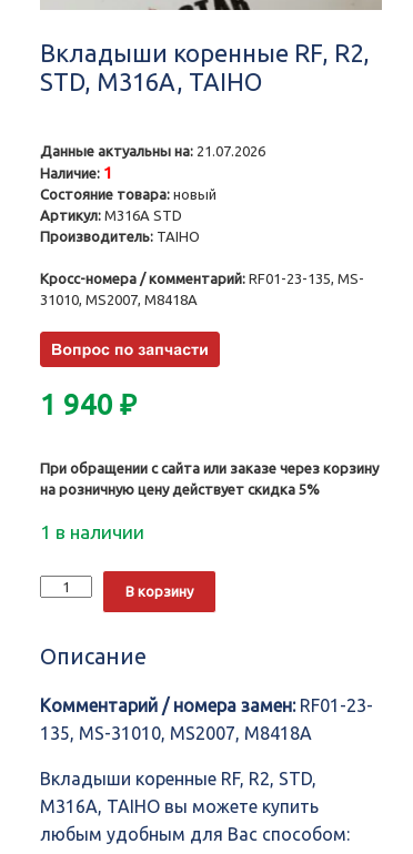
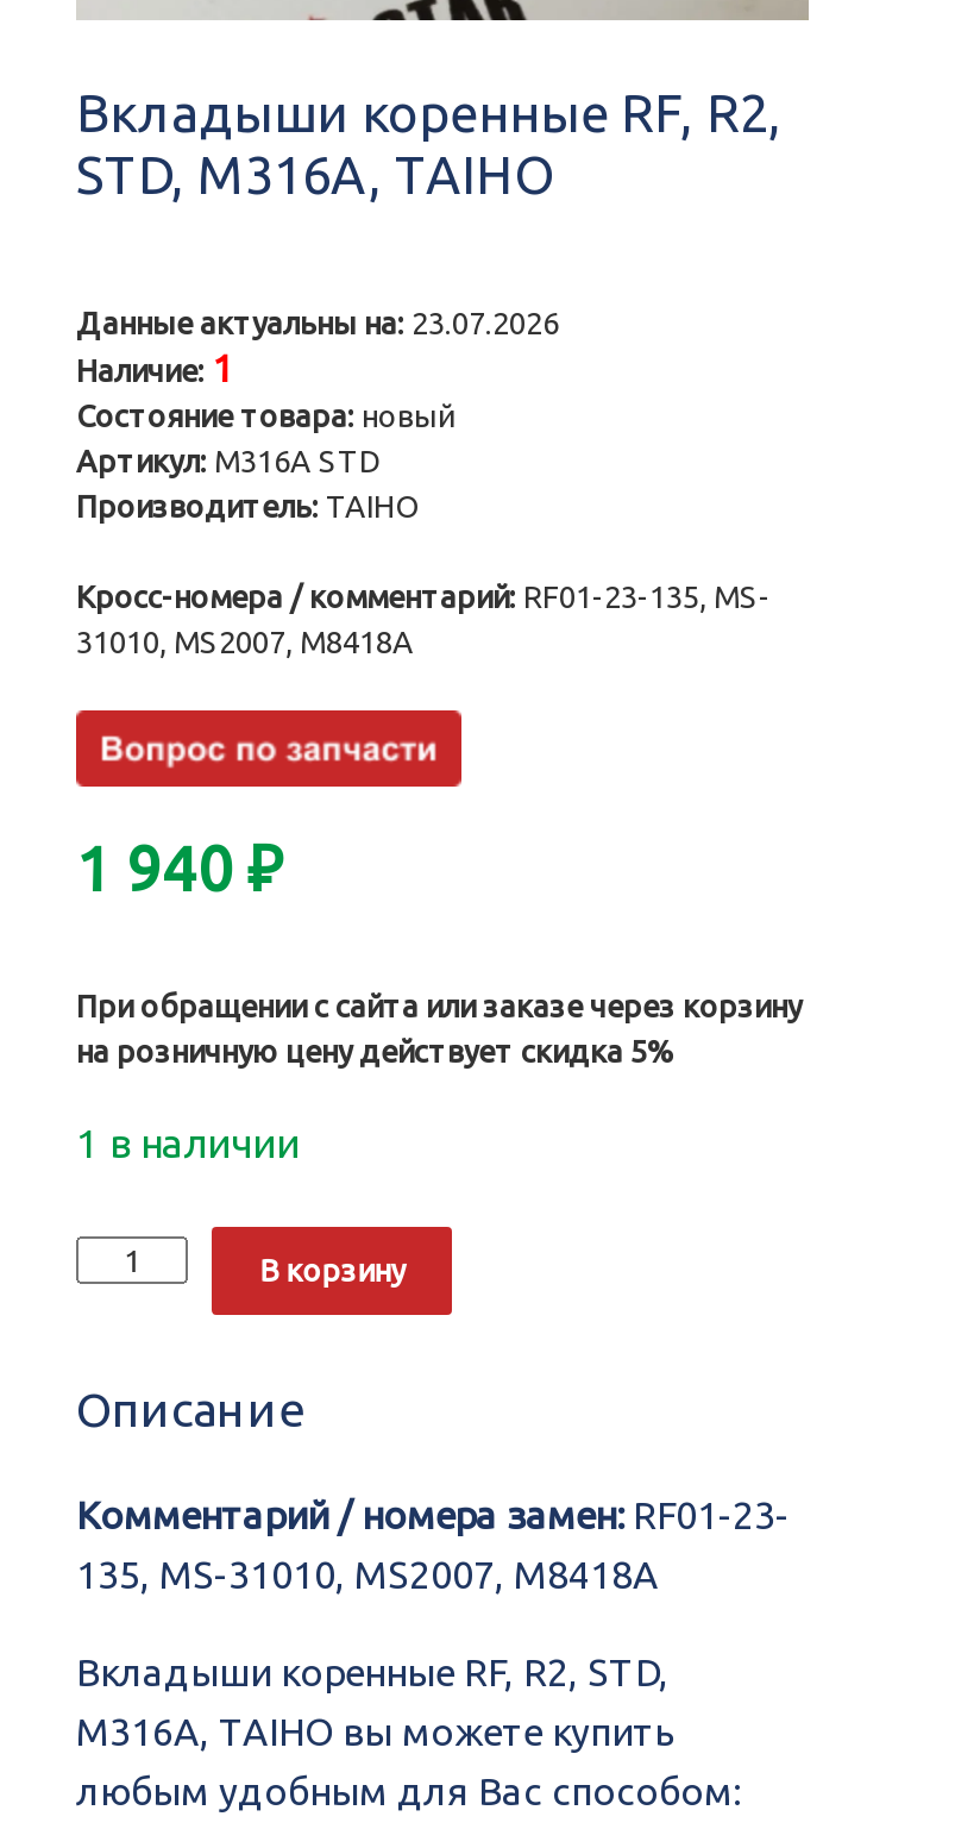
- Данные актуальны на: 21.07.2026
+ Данные актуальны на: 23.07.2026
